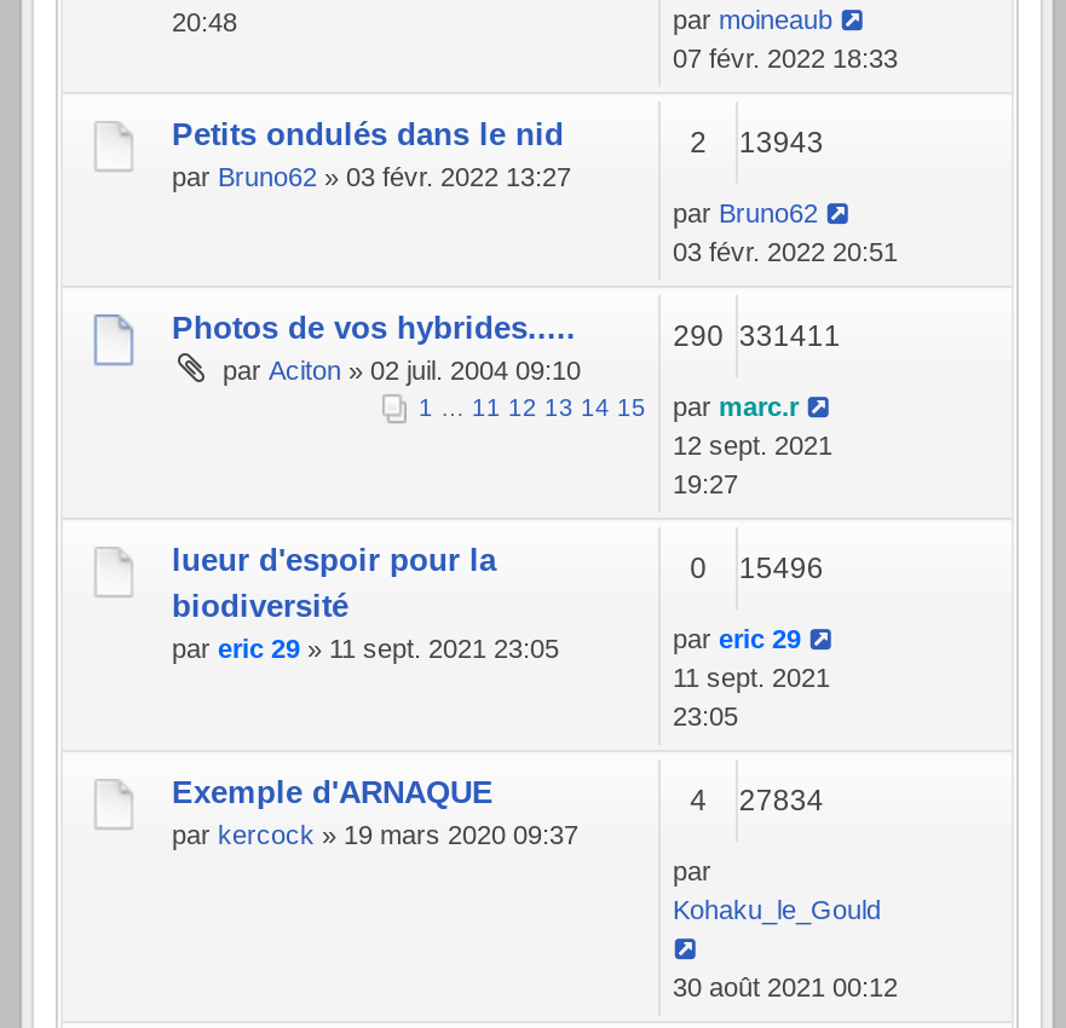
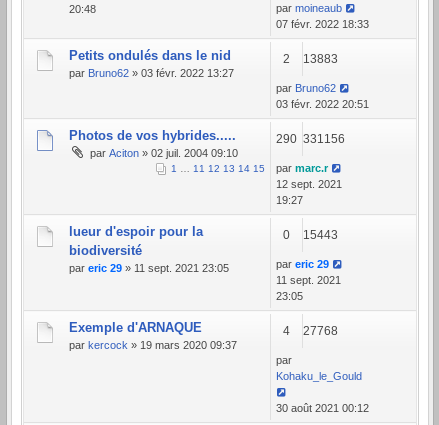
- 2 13943
+ 2 13883

- 290 331411
+ 290 331156

- 0 15496
+ 0 15443

- 4 27834
+ 4 27768
